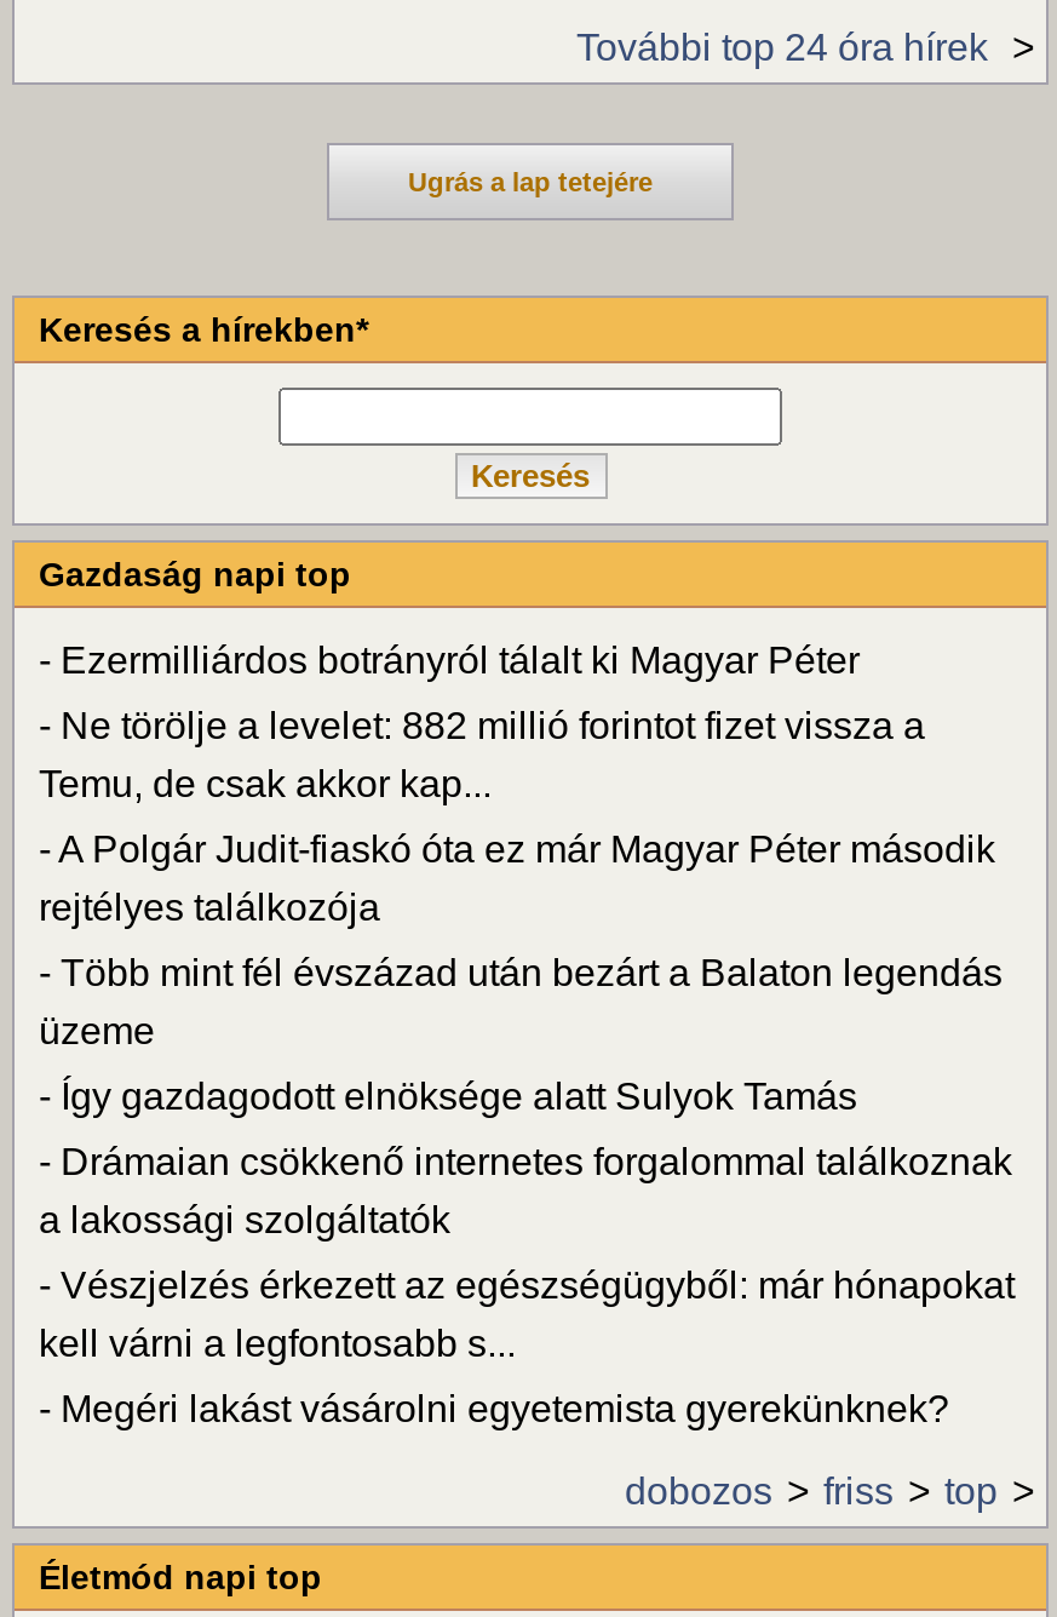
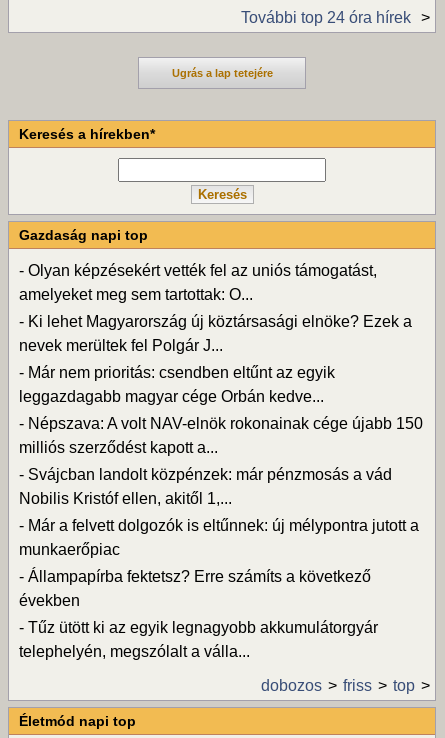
- - Ezermilliárdos botrányról tálalt ki Magyar Péter
+ - Olyan képzésekért vették fel az uniós támogatást,
+ amelyeket meg sem tartottak: O...

- - Ne törölje a levelet: 882 millió forintot fizet vissza a
- Temu, de csak akkor kap...
+ - Ki lehet Magyarország új köztársasági elnöke? Ezek a
+ nevek merültek fel Polgár J...

- - A Polgár Judit-fiaskó óta ez már Magyar Péter második
- rejtélyes találkozója
+ - Már nem prioritás: csendben eltűnt az egyik
+ leggazdagabb magyar cége Orbán kedve...

- - Több mint fél évszázad után bezárt a Balaton legendás
- üzeme
+ - Népszava: A volt NAV-elnök rokonainak cége újabb 150
+ milliós szerződést kapott a...

- - Így gazdagodott elnöksége alatt Sulyok Tamás
+ - Svájcban landolt közpénzek: már pénzmosás a vád
+ Nobilis Kristóf ellen, akitől 1,...

- - Drámaian csökkenő internetes forgalommal találkoznak
- a lakossági szolgáltatók
+ - Már a felvett dolgozók is eltűnnek: új mélypontra jutott a
+ munkaerőpiac

- - Vészjelzés érkezett az egészségügyből: már hónapokat
- kell várni a legfontosabb s...
+ - Állampapírba fektetsz? Erre számíts a következő
+ években

- - Megéri lakást vásárolni egyetemista gyerekünknek?
+ - Tűz ütött ki az egyik legnagyobb akkumulátorgyár
+ telephelyén, megszólalt a válla...
